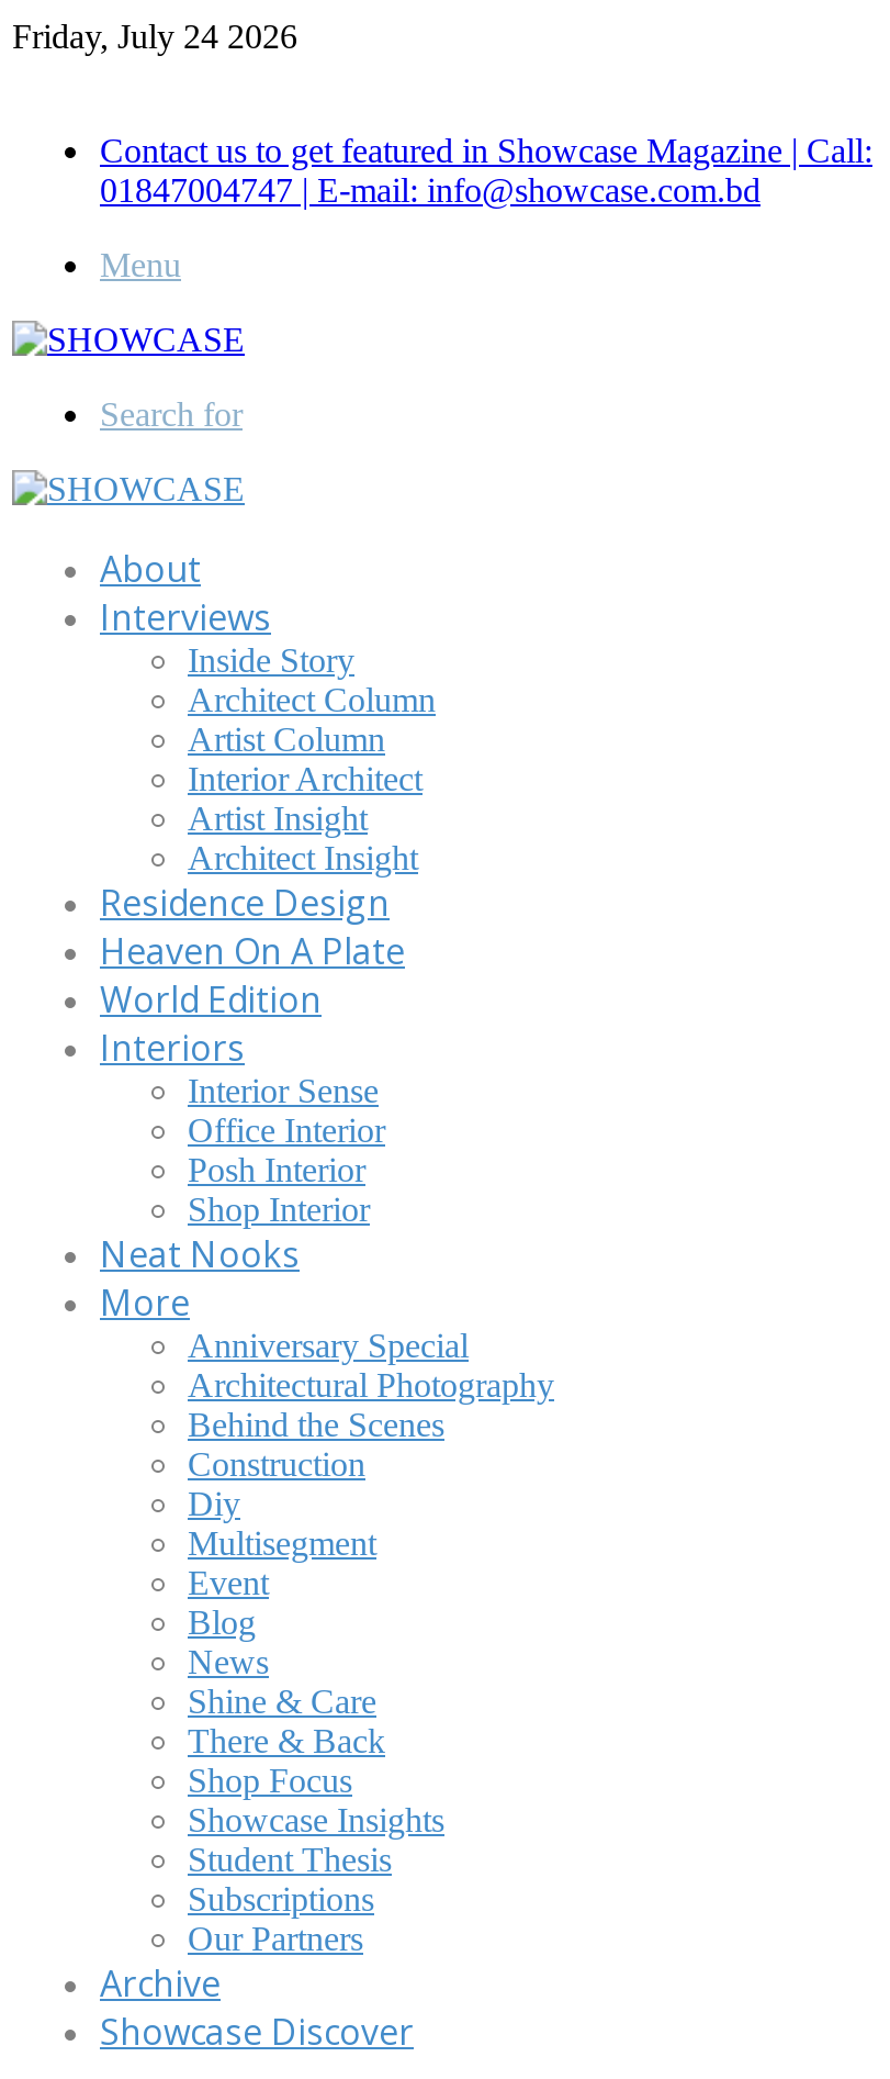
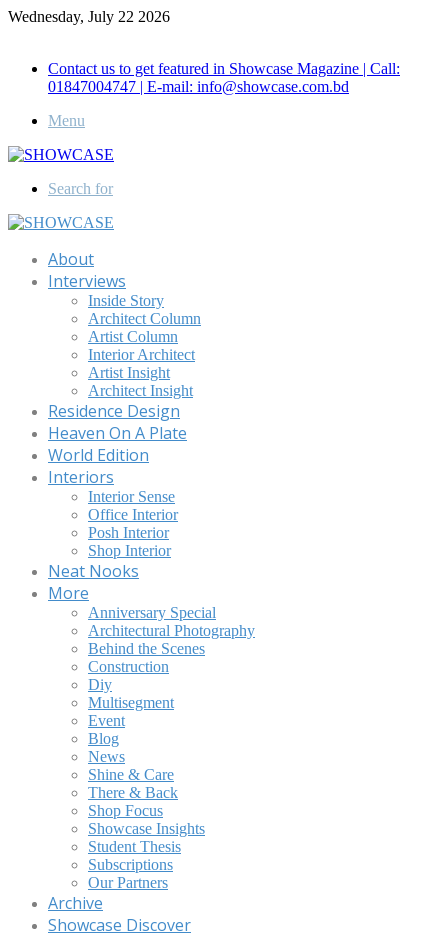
- Friday, July 24 2026
+ Wednesday, July 22 2026
